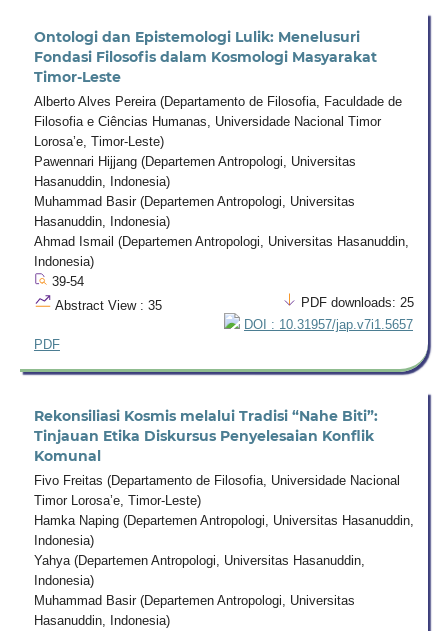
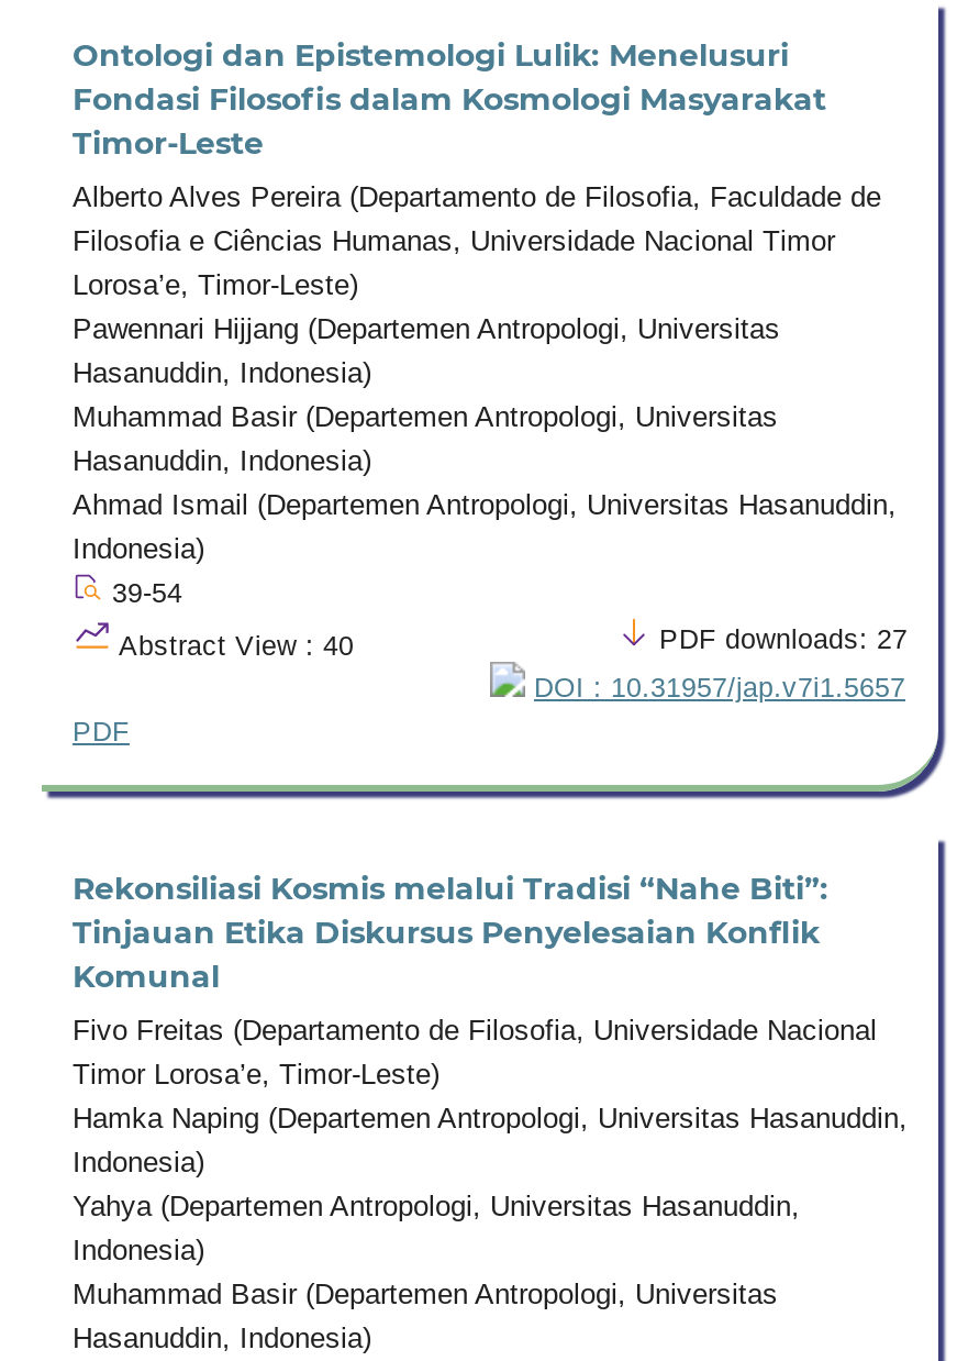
- Abstract View : 35
+ Abstract View : 40

- PDF downloads: 25
+ PDF downloads: 27
